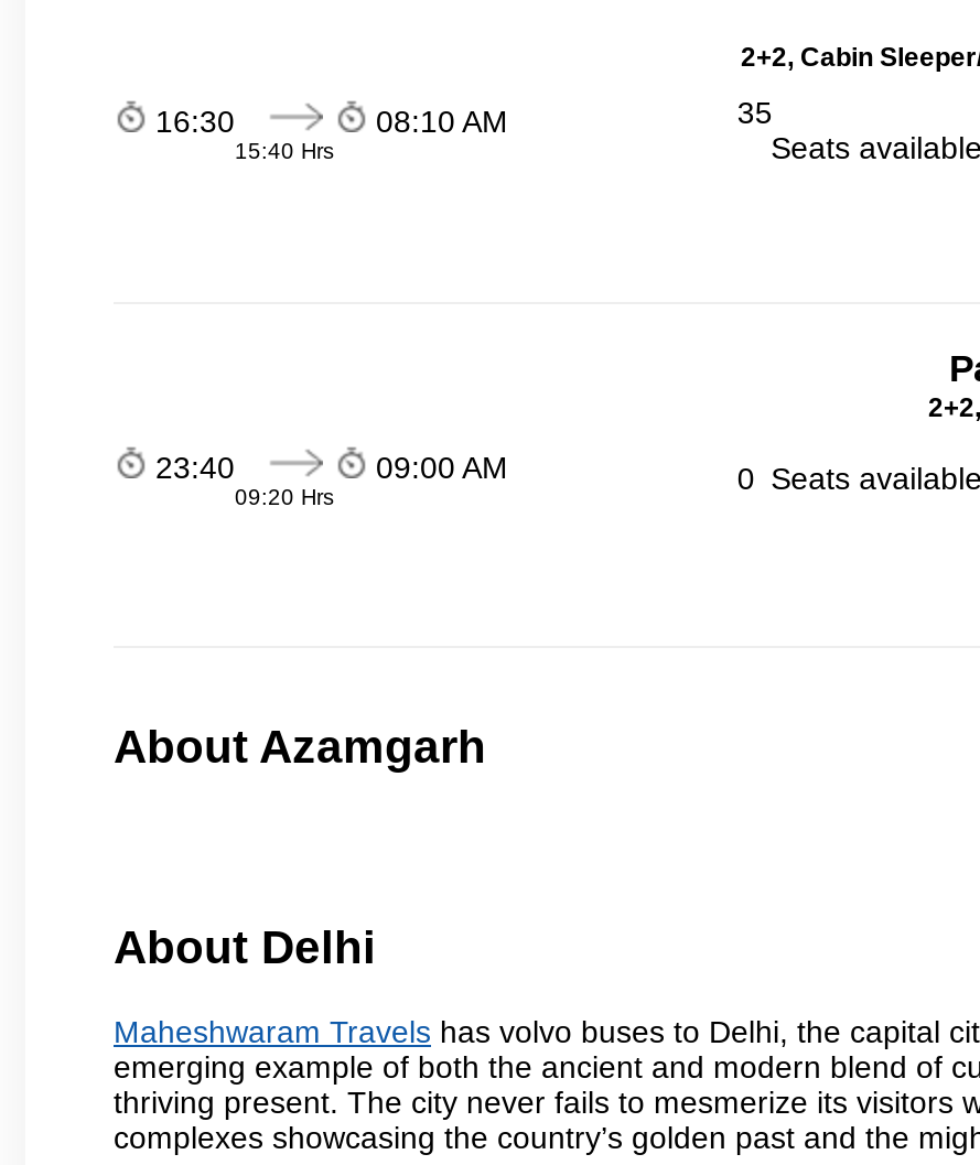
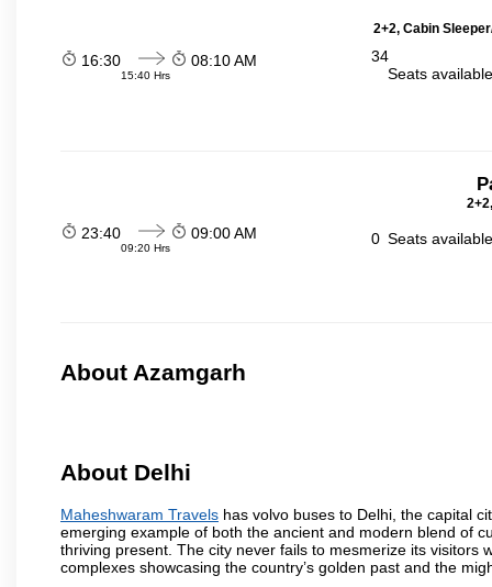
- 35
+ 34
